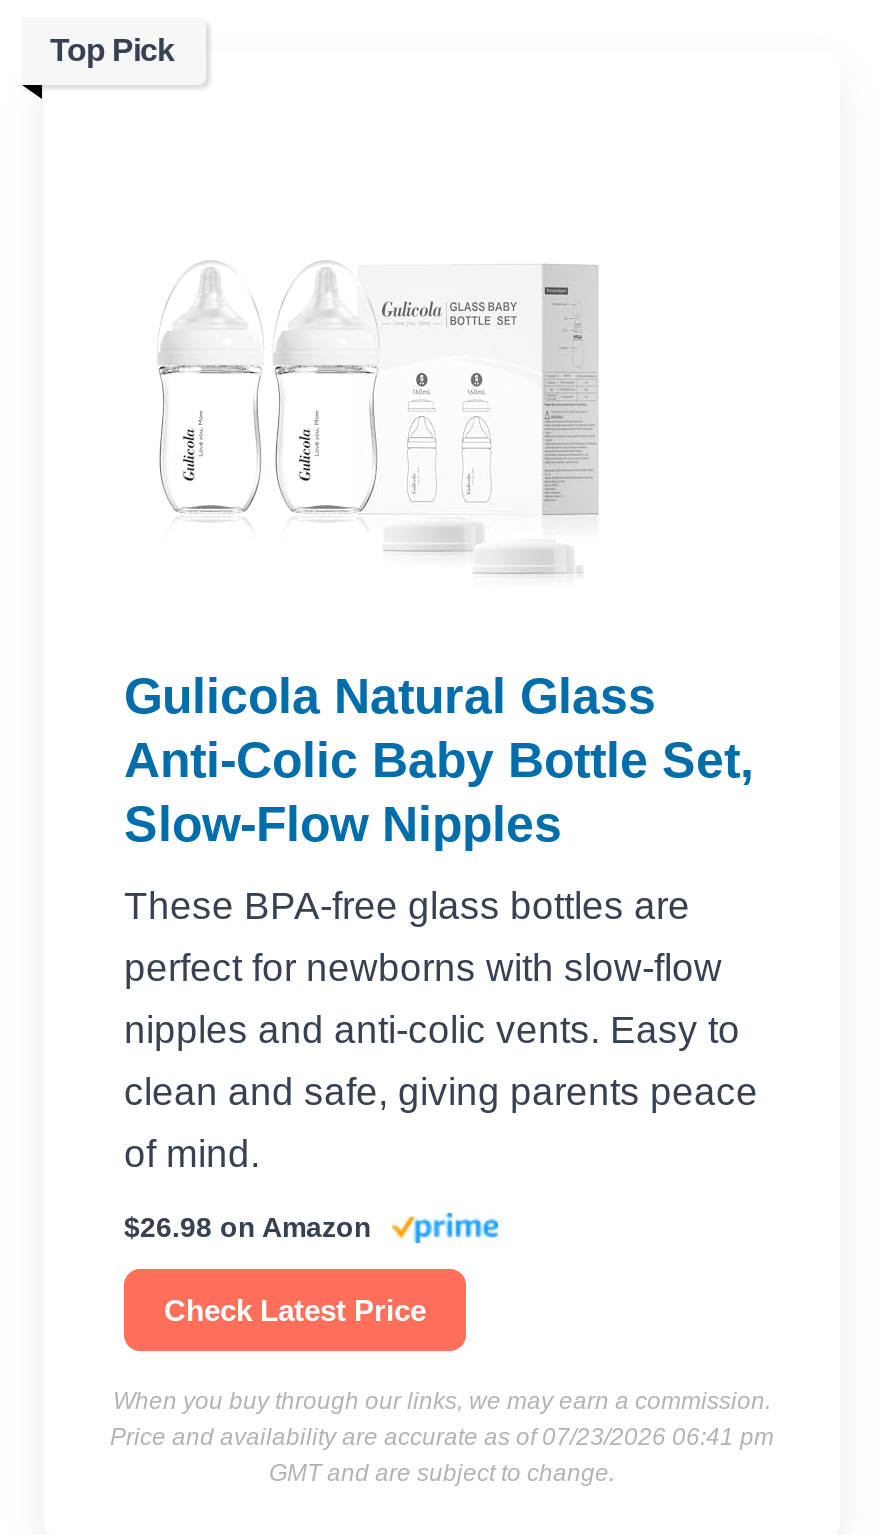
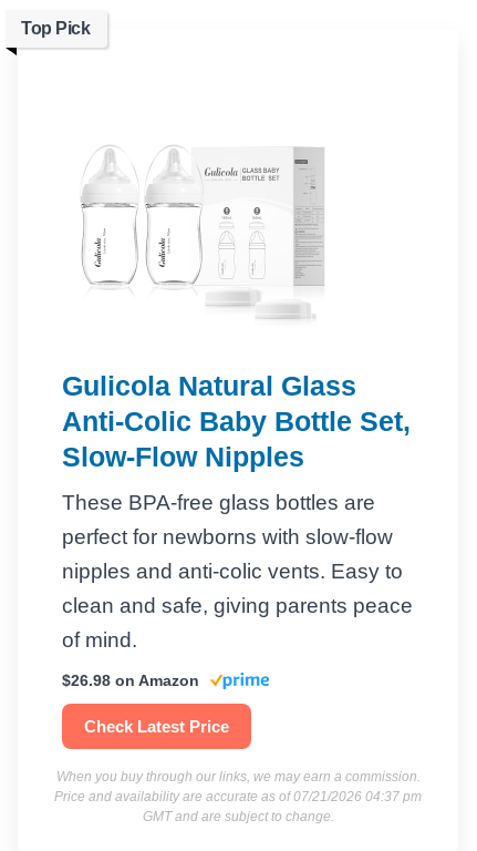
- Price and availability are accurate as of 07/23/2026 06:41 pm
+ Price and availability are accurate as of 07/21/2026 04:37 pm
